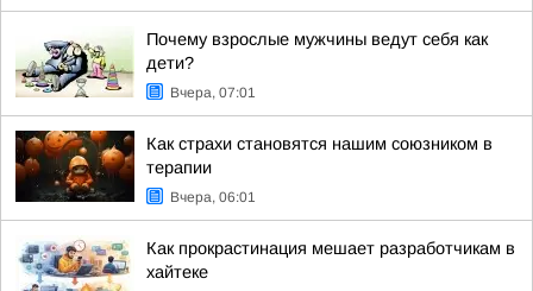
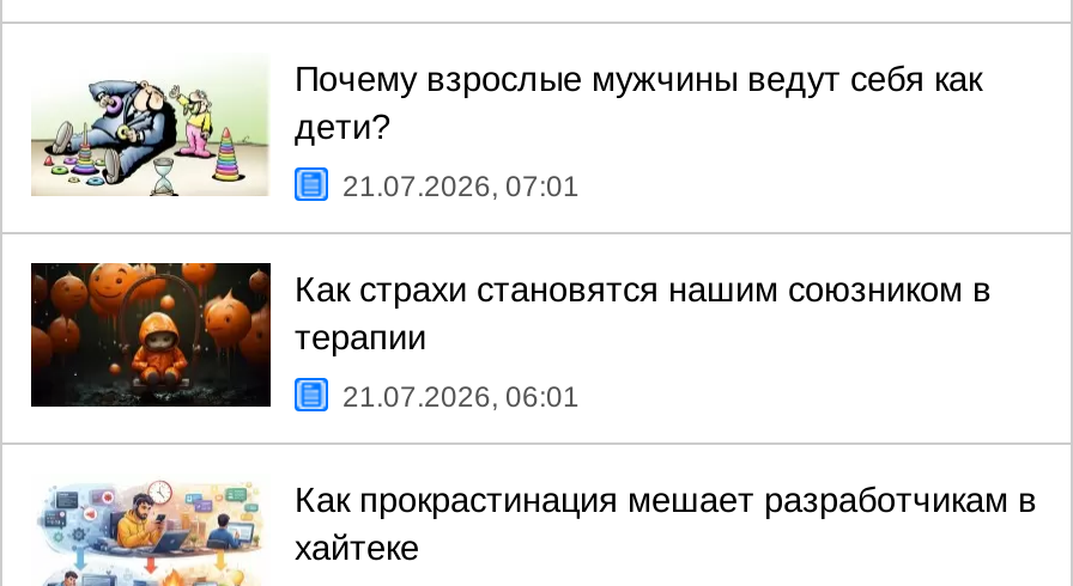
- Вчера, 07:01
+ 21.07.2026, 07:01

- Вчера, 06:01
+ 21.07.2026, 06:01
